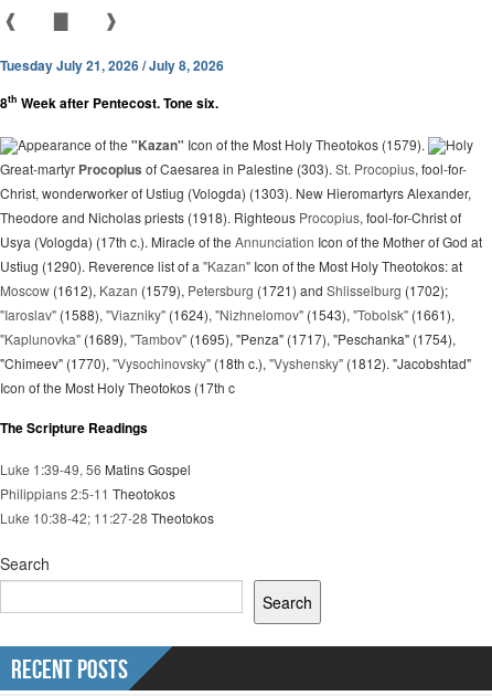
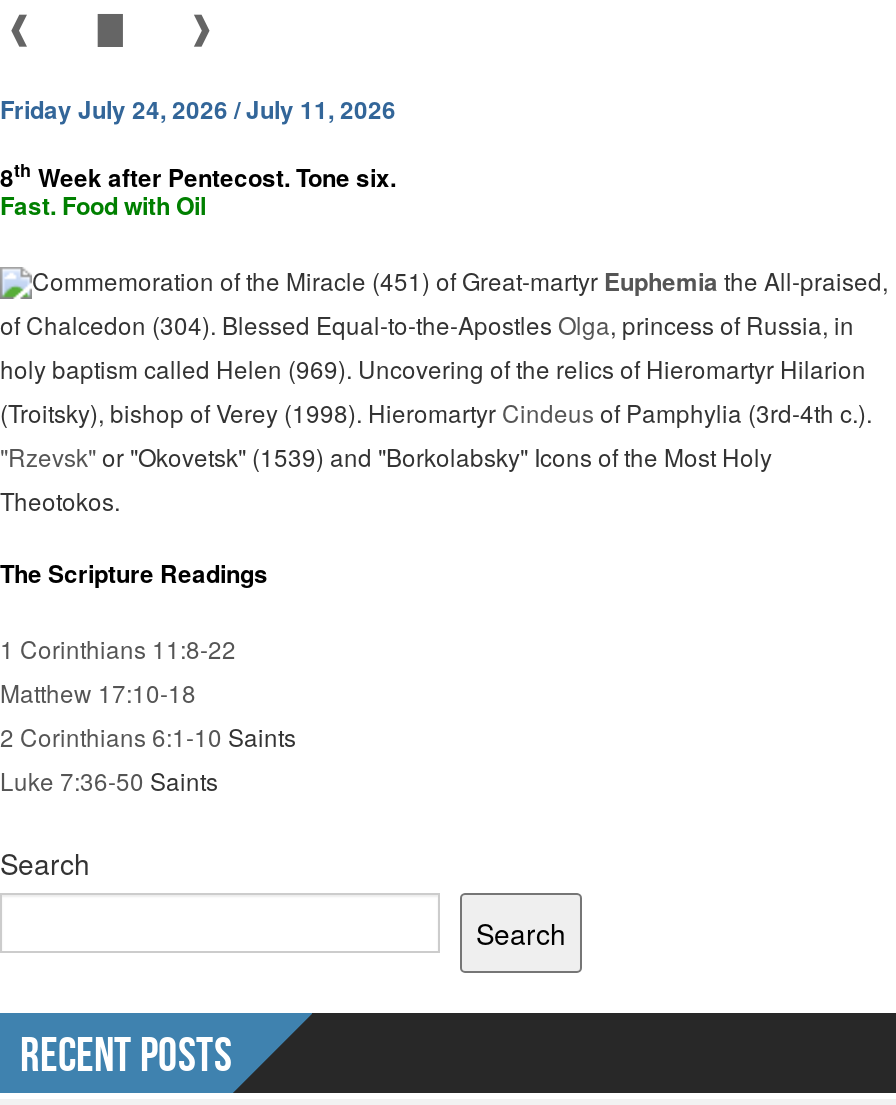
- Tuesday July 21, 2026 / July 8, 2026
+ Friday July 24, 2026 / July 11, 2026

- Appearance of the "Kazan" Icon of the Most Holy Theotokos (1579).
- Holy
- Great-martyr Procopius of Caesarea in Palestine (303). St. Procopius, fool-for-
- Christ, wonderworker of Ustiug (Vologda) (1303). New Hieromartyrs Alexander,
- Theodore and Nicholas priests (1918). Righteous Procopius, fool-for-Christ of
- Usya (Vologda) (17th c.). Miracle of the Annunciation Icon of the Mother of God at
- Ustiug (1290). Reverence list of a "Kazan" Icon of the Most Holy Theotokos: at
- Moscow (1612), Kazan (1579), Petersburg (1721) and Shlisselburg (1702);
- "Iaroslav" (1588), "Viazniky" (1624), "Nizhnelomov" (1543), "Tobolsk" (1661),
- "Kaplunovka" (1689), "Tambov" (1695), "Penza" (1717), "Peschanka" (1754),
- "Chimeev" (1770), "Vysochinovsky" (18th c.), "Vyshensky" (1812). "Jacobshtad"
- Icon of the Most Holy Theotokos (17th c
+ Fast. Food with Oil
+ Commemoration of the Miracle (451) of Great-martyr Euphemia the All-praised,
+ of Chalcedon (304). Blessed Equal-to-the-Apostles Olga, princess of Russia, in
+ holy baptism called Helen (969). Uncovering of the relics of Hieromartyr Hilarion
+ (Troitsky), bishop of Verey (1998). Hieromartyr Cindeus of Pamphylia (3rd-4th c.).
+ "Rzevsk" or "Okovetsk" (1539) and "Borkolabsky" Icons of the Most Holy
+ Theotokos.

moved up: The Scripture Readings

- Luke 1:39-49, 56 Matins Gospel
- Philippians 2:5-11 Theotokos
- Luke 10:38-42; 11:27-28 Theotokos
+ 1 Corinthians 11:8-22
+ Matthew 17:10-18
+ 2 Corinthians 6:1-10 Saints
+ Luke 7:36-50 Saints
